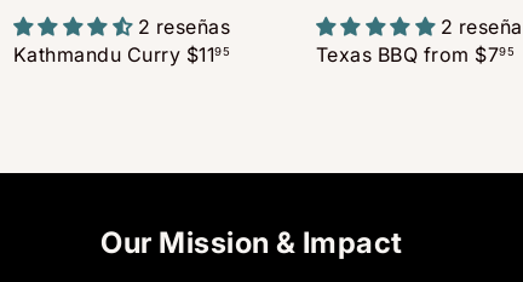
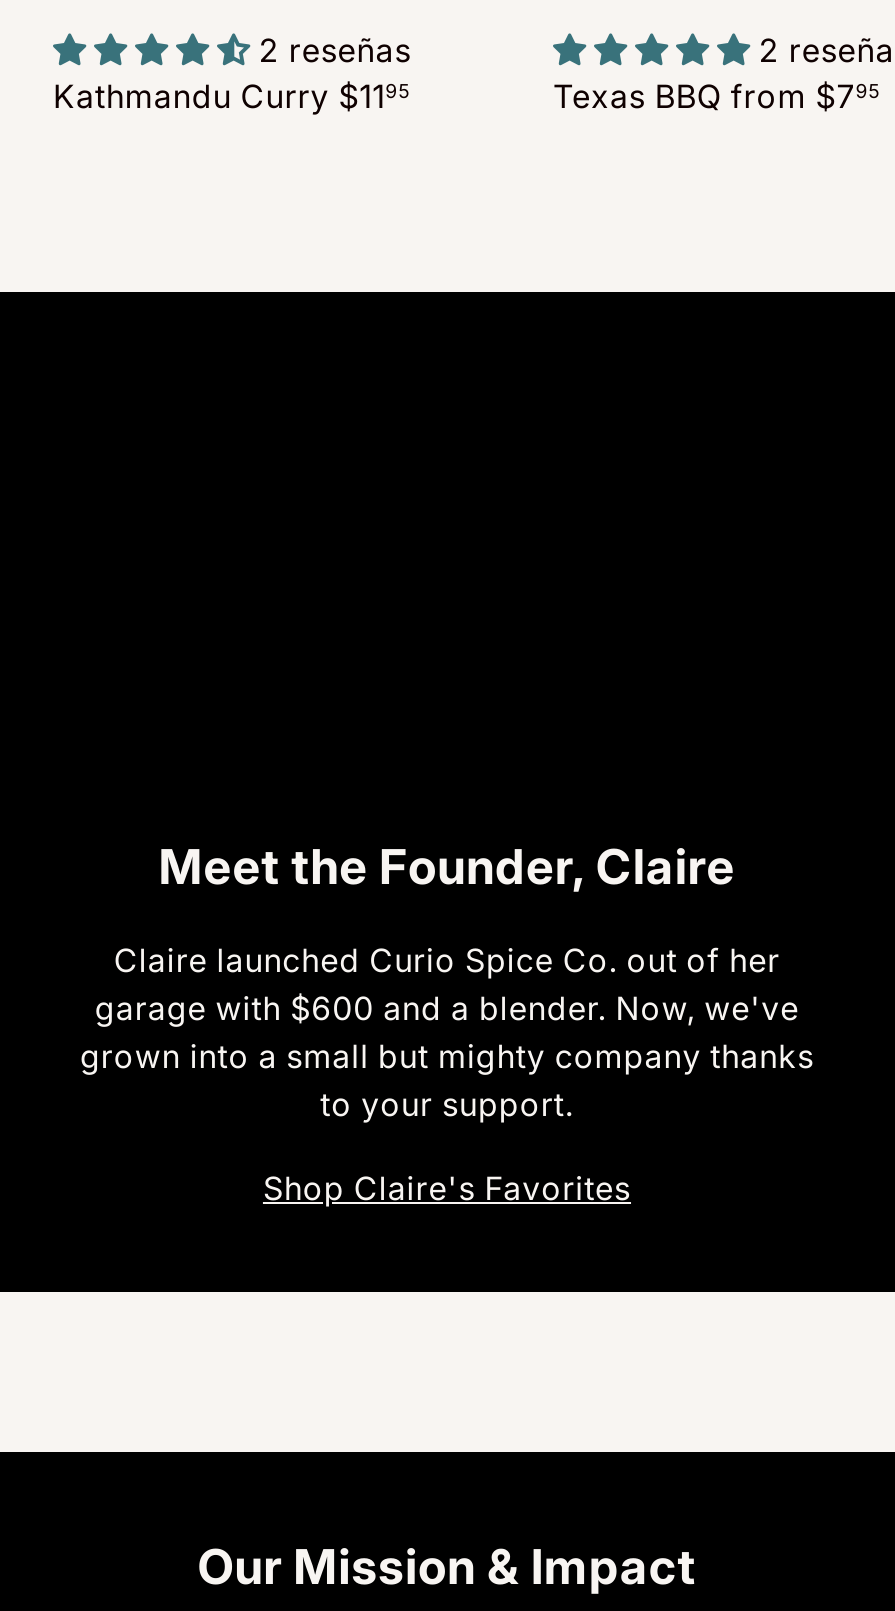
+ Meet the Founder, Claire
+ Claire launched Curio Spice Co. out of her
+ garage with $600 and a blender. Now, we've
+ grown into a small but mighty company thanks
+ to your support.
+ Shop Claire's Favorites
